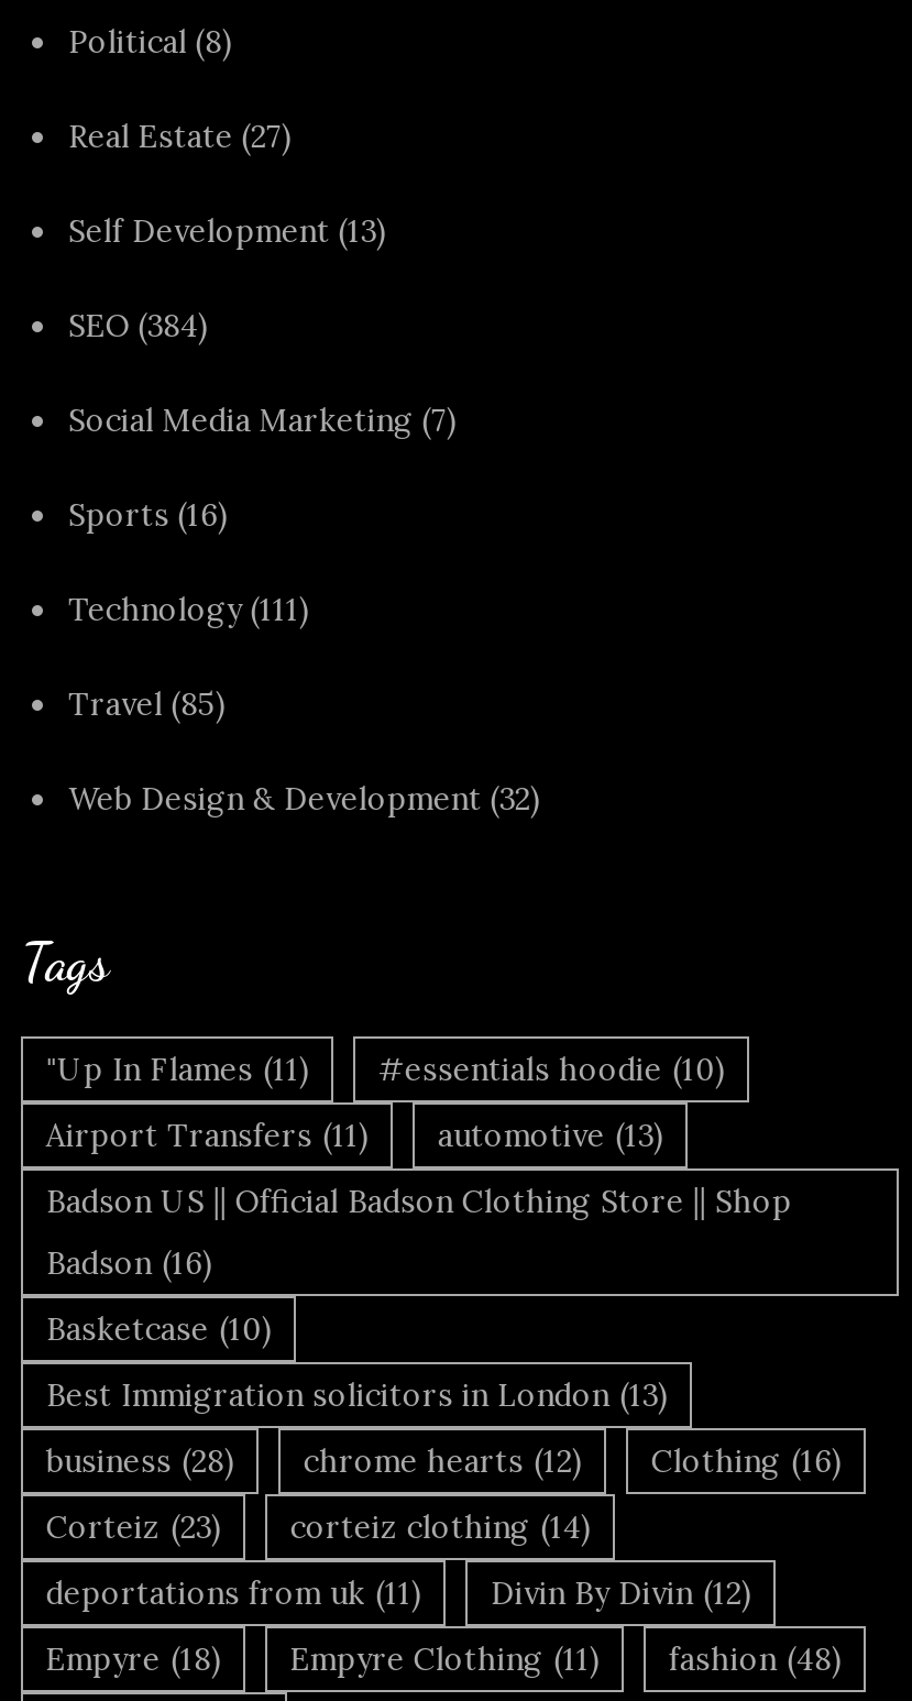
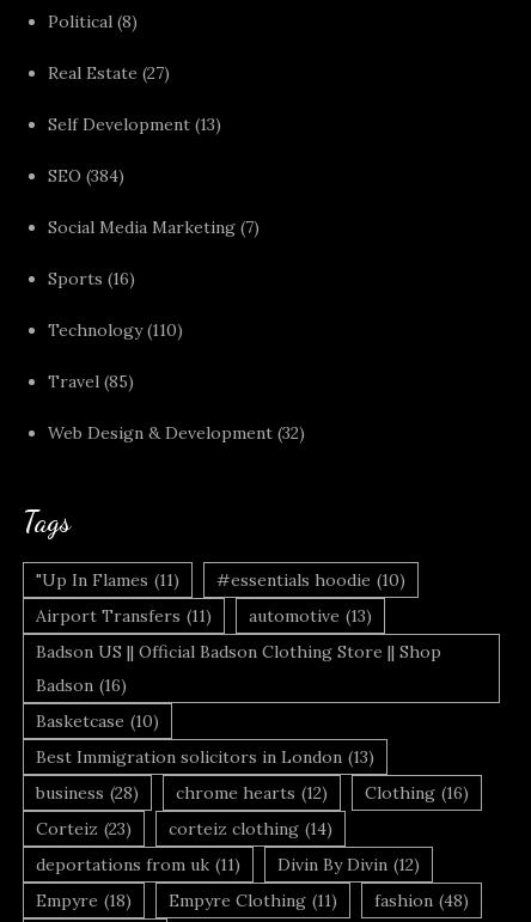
- Technology (111)
+ Technology (110)
